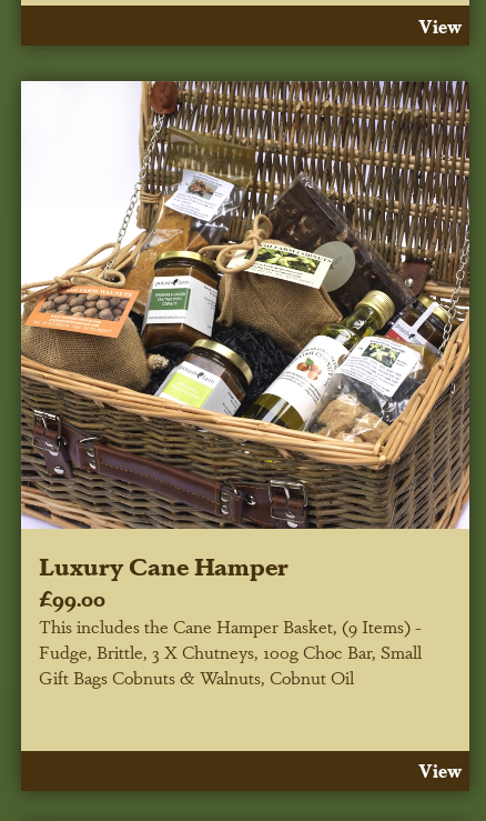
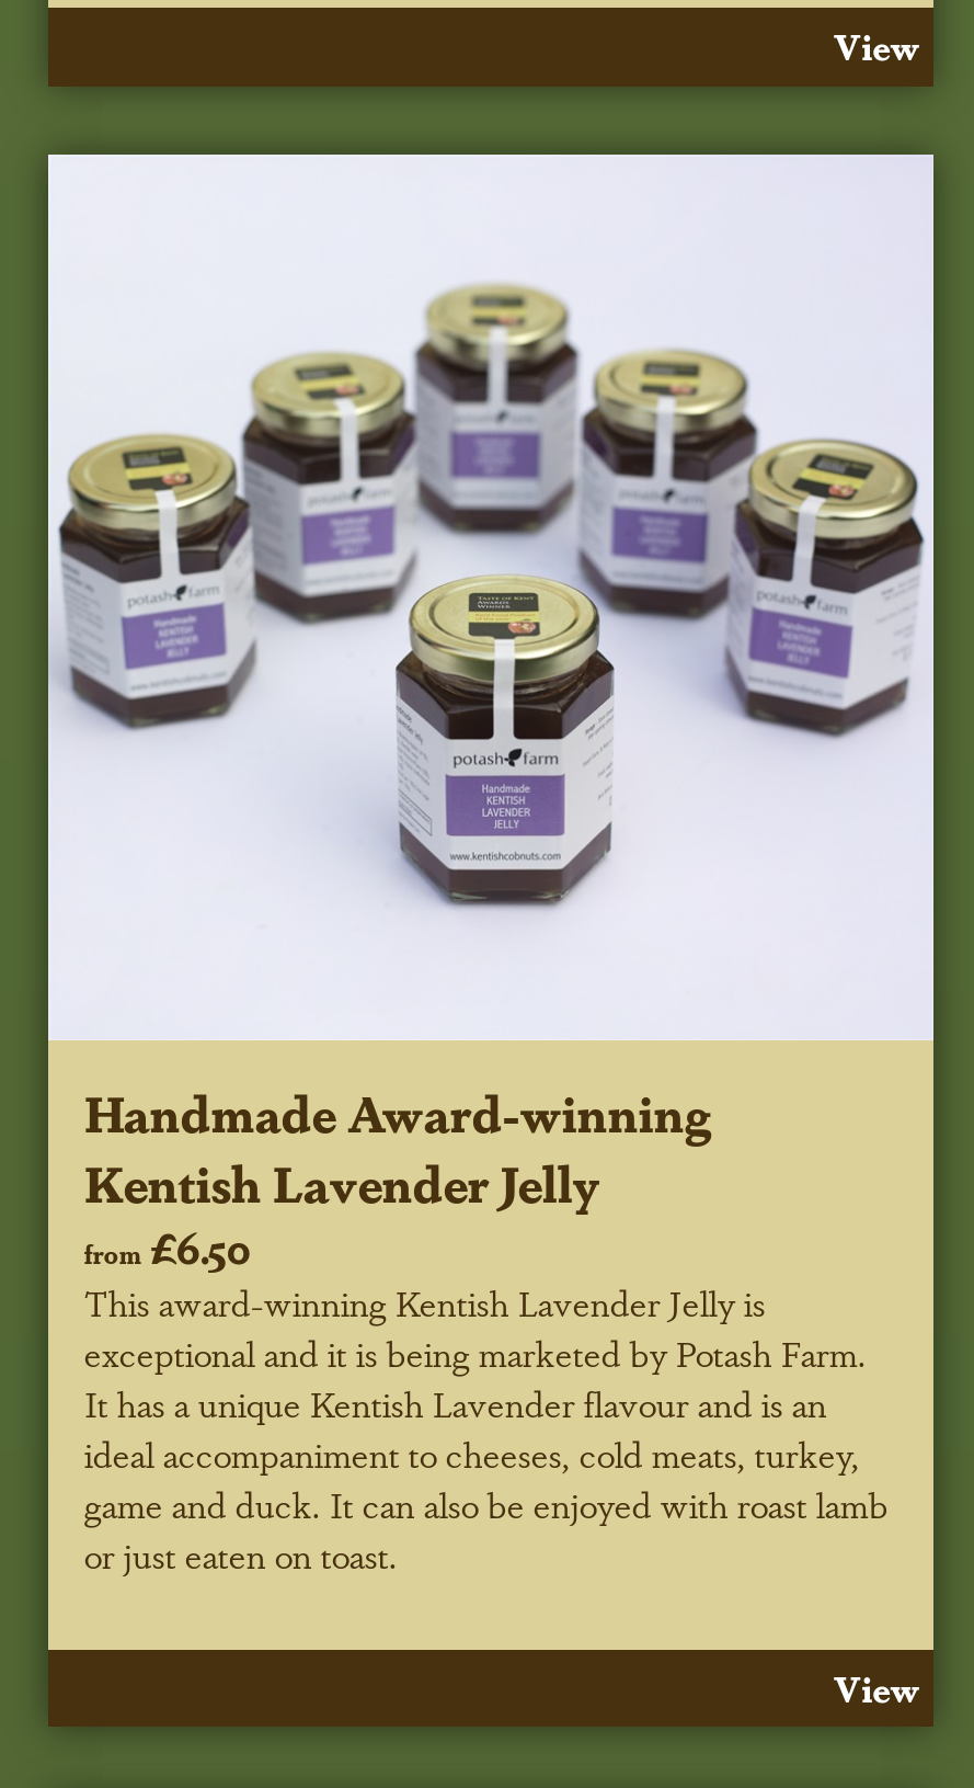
- [image]
- Luxury Cane Hamper
- £99.00
- This includes the Cane Hamper Basket, (9 Items) -
- Fudge, Brittle, 3 X Chutneys, 100g Choc Bar, Small
- Gift Bags Cobnuts & Walnuts, Cobnut Oil
+ [image]
+ Handmade Award-winning
+ Kentish Lavender Jelly
+ from £6.50
+ This award-winning Kentish Lavender Jelly is
+ exceptional and it is being marketed by Potash Farm.
+ It has a unique Kentish Lavender flavour and is an
+ ideal accompaniment to cheeses, cold meats, turkey,
+ game and duck. It can also be enjoyed with roast lamb
+ or just eaten on toast.
